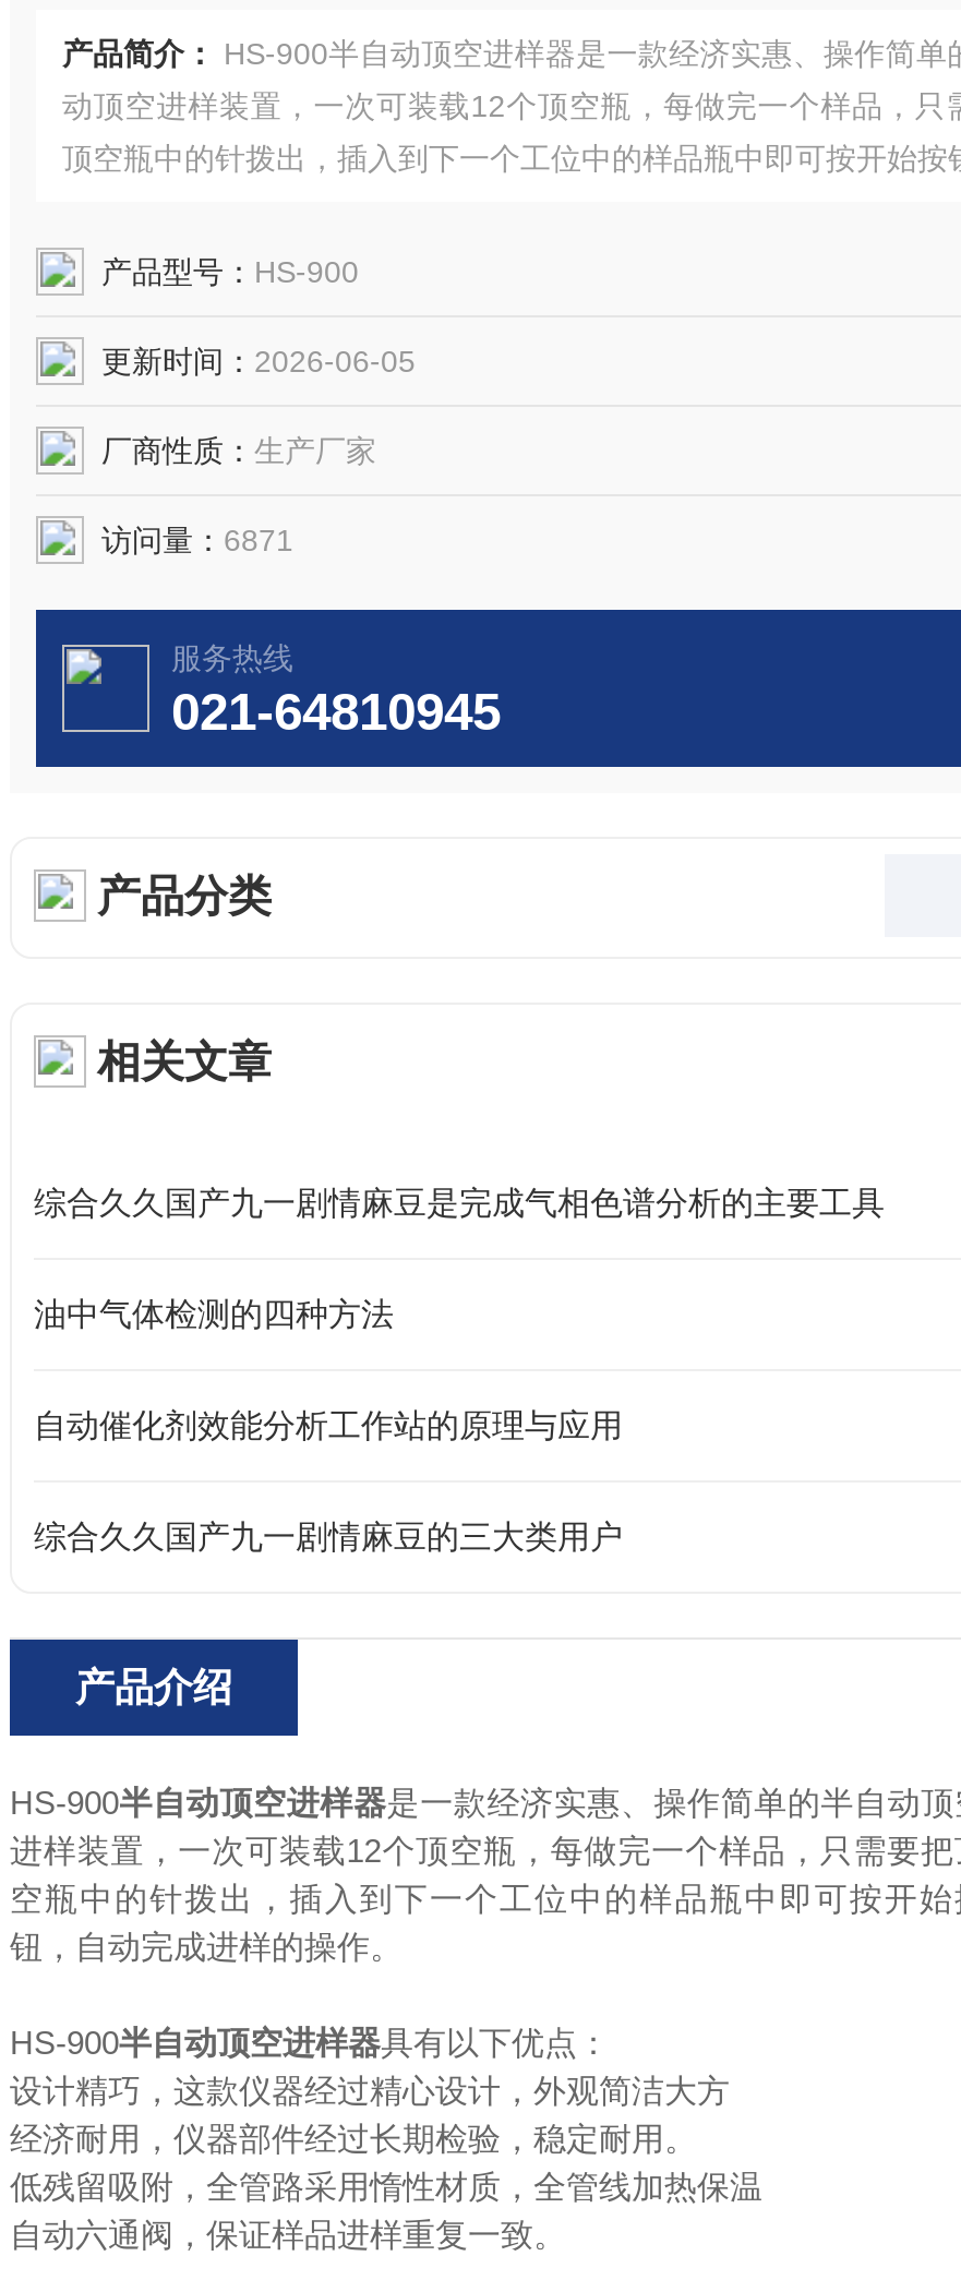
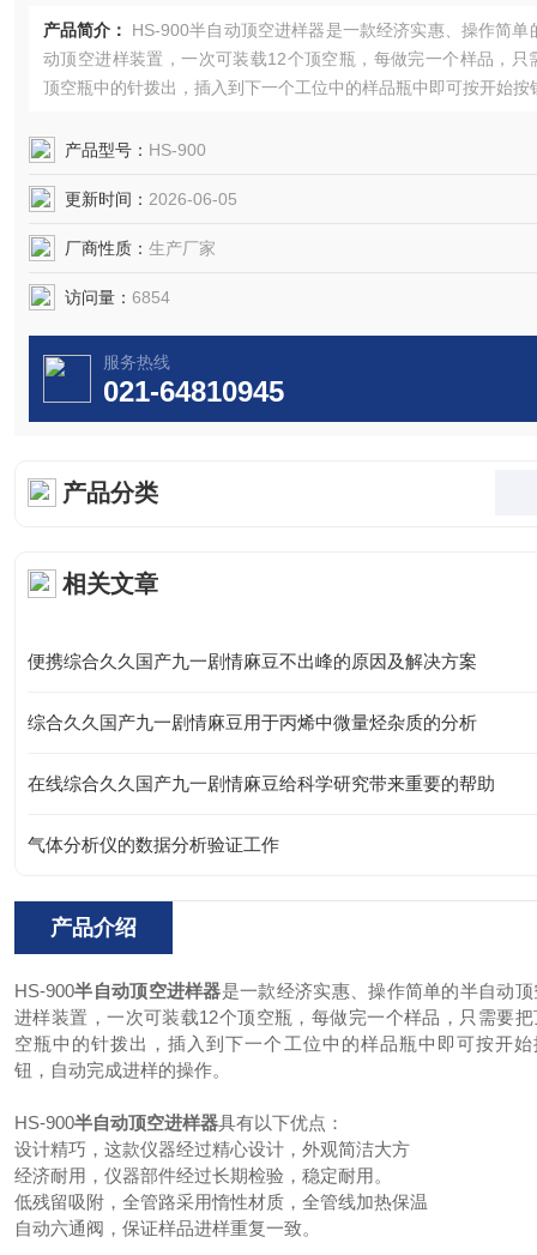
- 访问量：6871
+ 访问量：6854

- 综合久久国产九一剧情麻豆是完成气相色谱分析的主要工具
+ 便携综合久久国产九一剧情麻豆不出峰的原因及解决方案

- 油中气体检测的四种方法
+ 综合久久国产九一剧情麻豆用于丙烯中微量烃杂质的分析

- 自动催化剂效能分析工作站的原理与应用
+ 在线综合久久国产九一剧情麻豆给科学研究带来重要的帮助

- 综合久久国产九一剧情麻豆的三大类用户
+ 气体分析仪的数据分析验证工作
